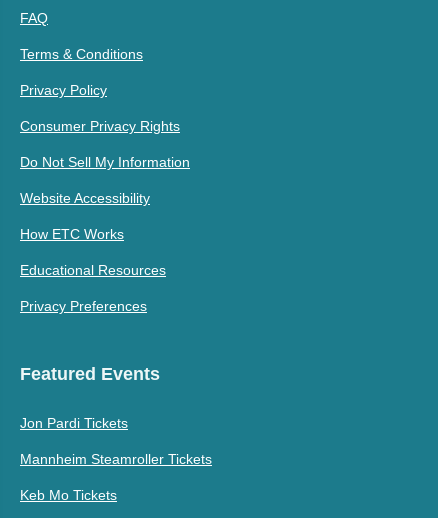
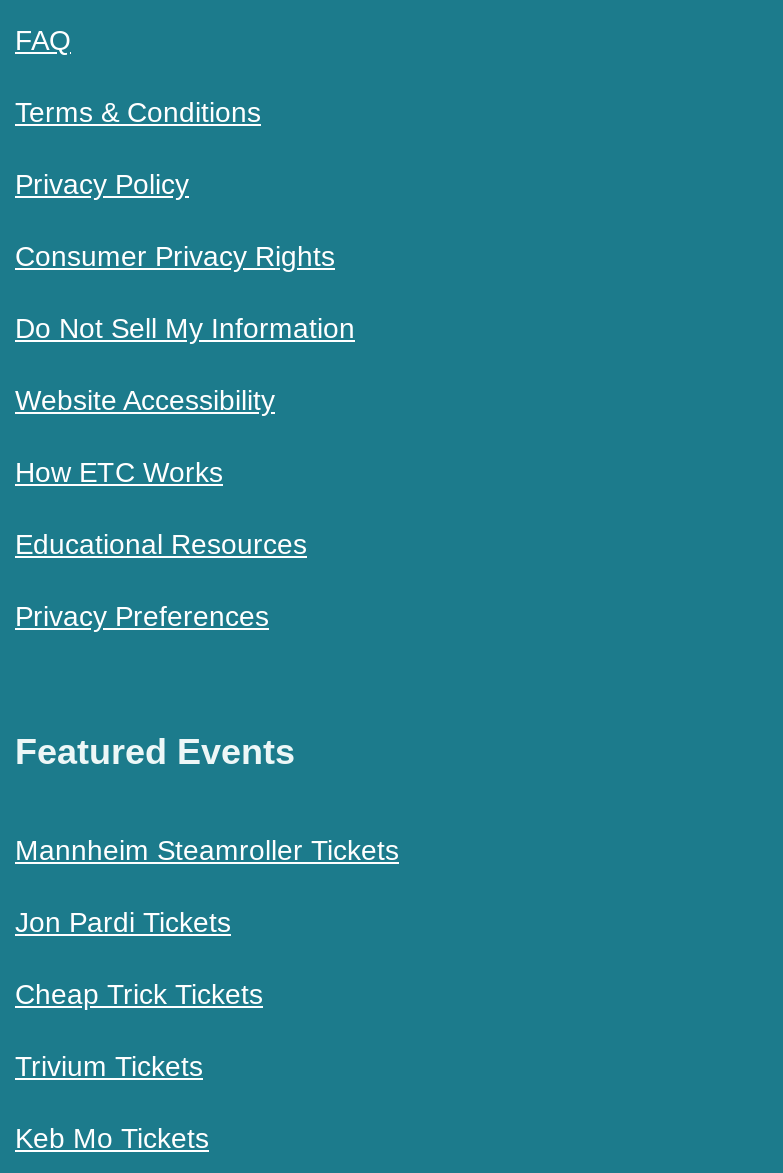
+ Cheap Trick Tickets
+ Trivium Tickets

moved up: Mannheim Steamroller Tickets
